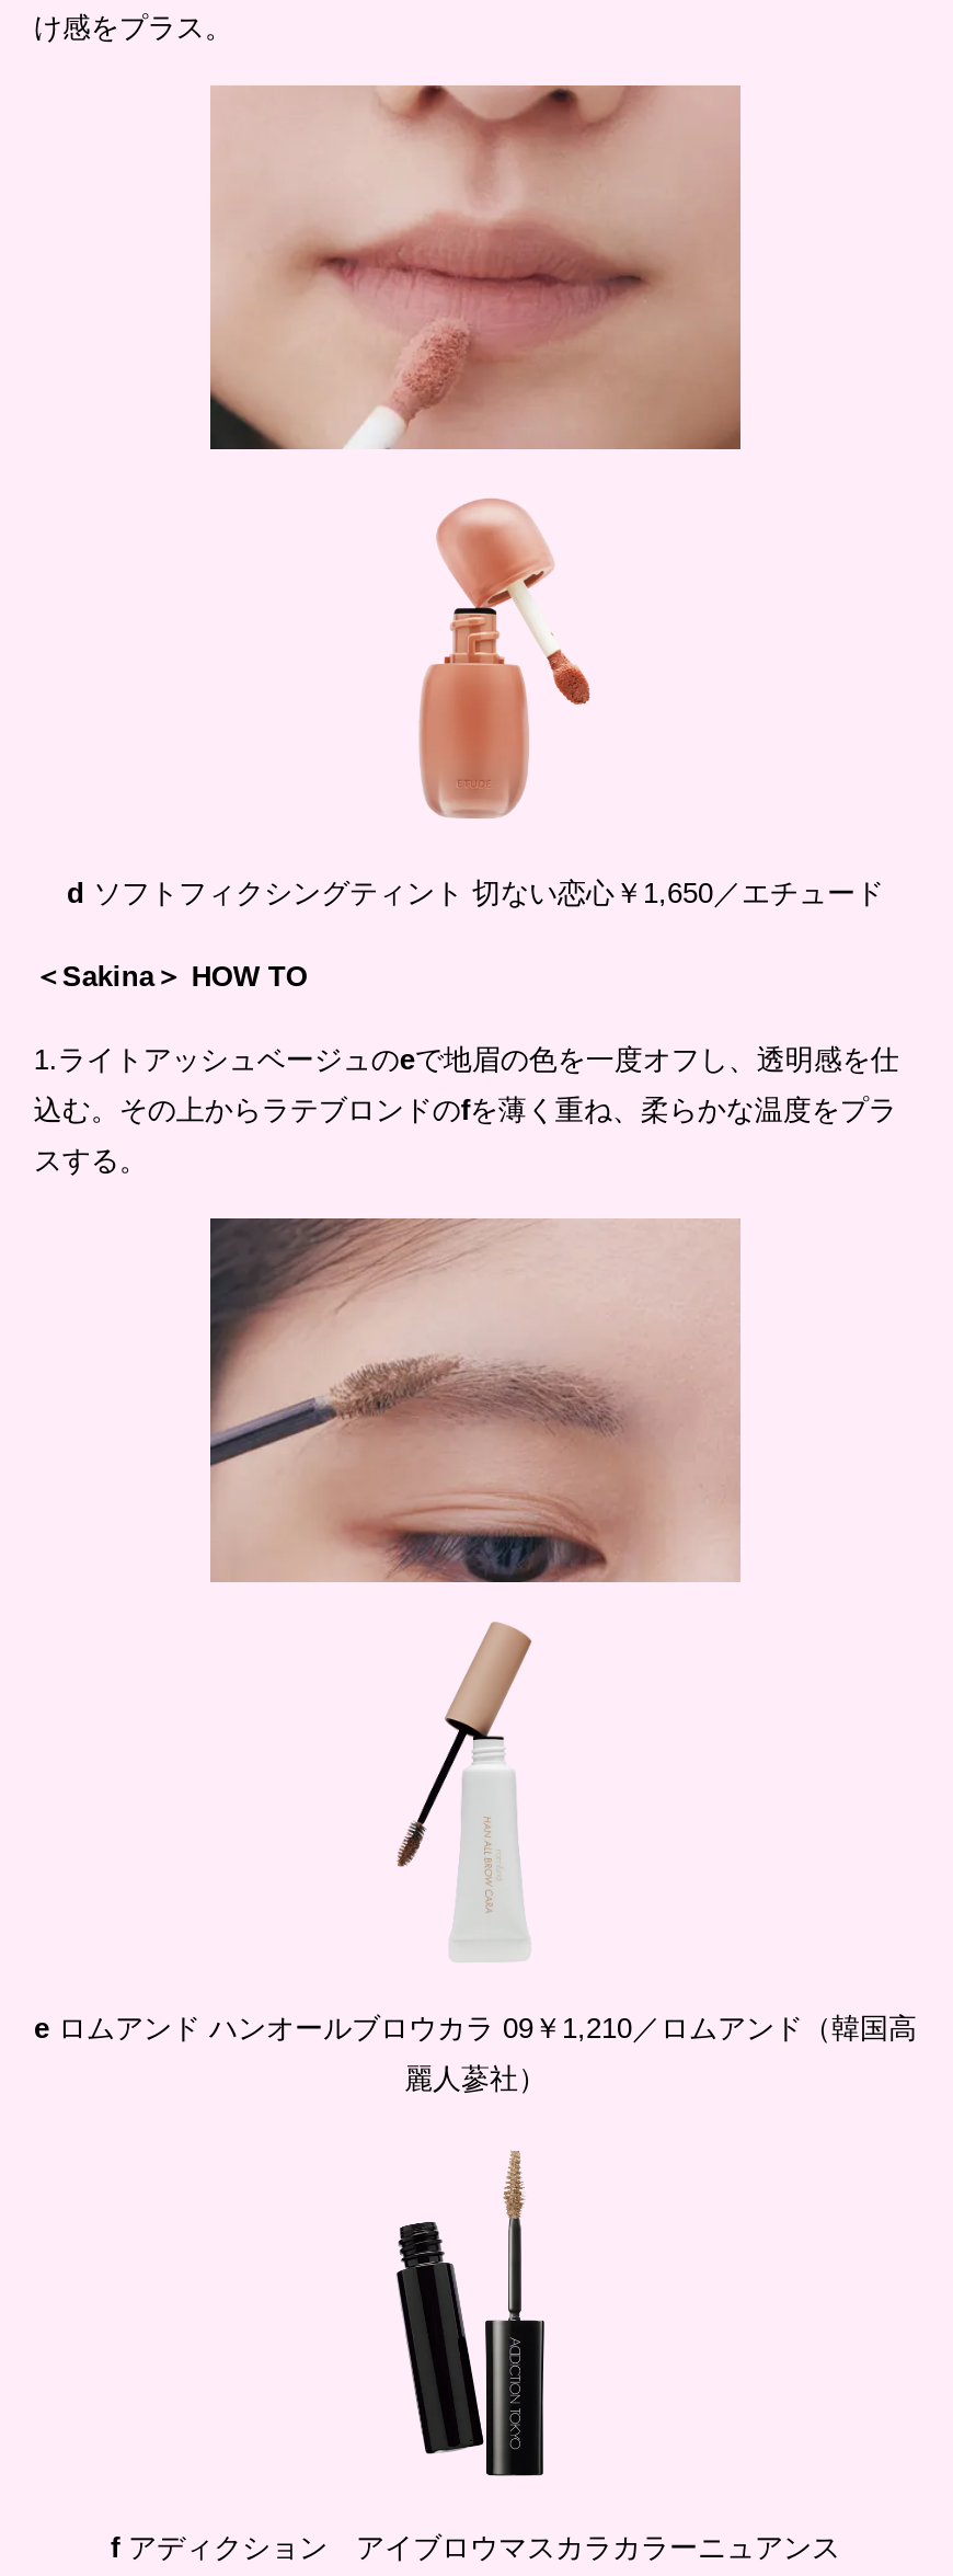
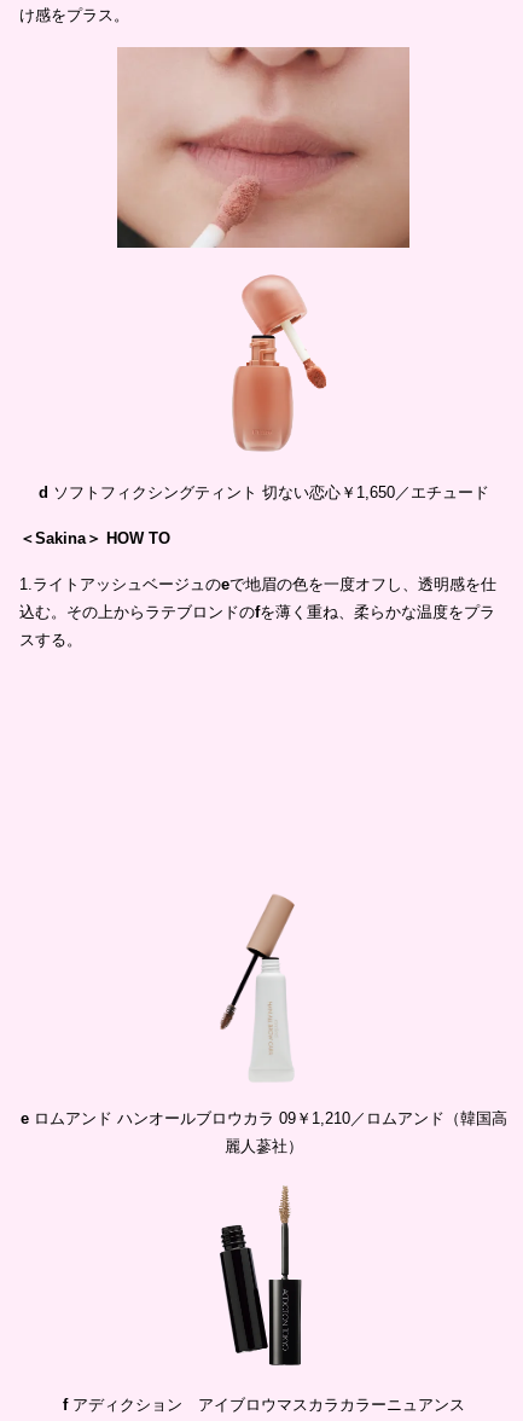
- [image]
